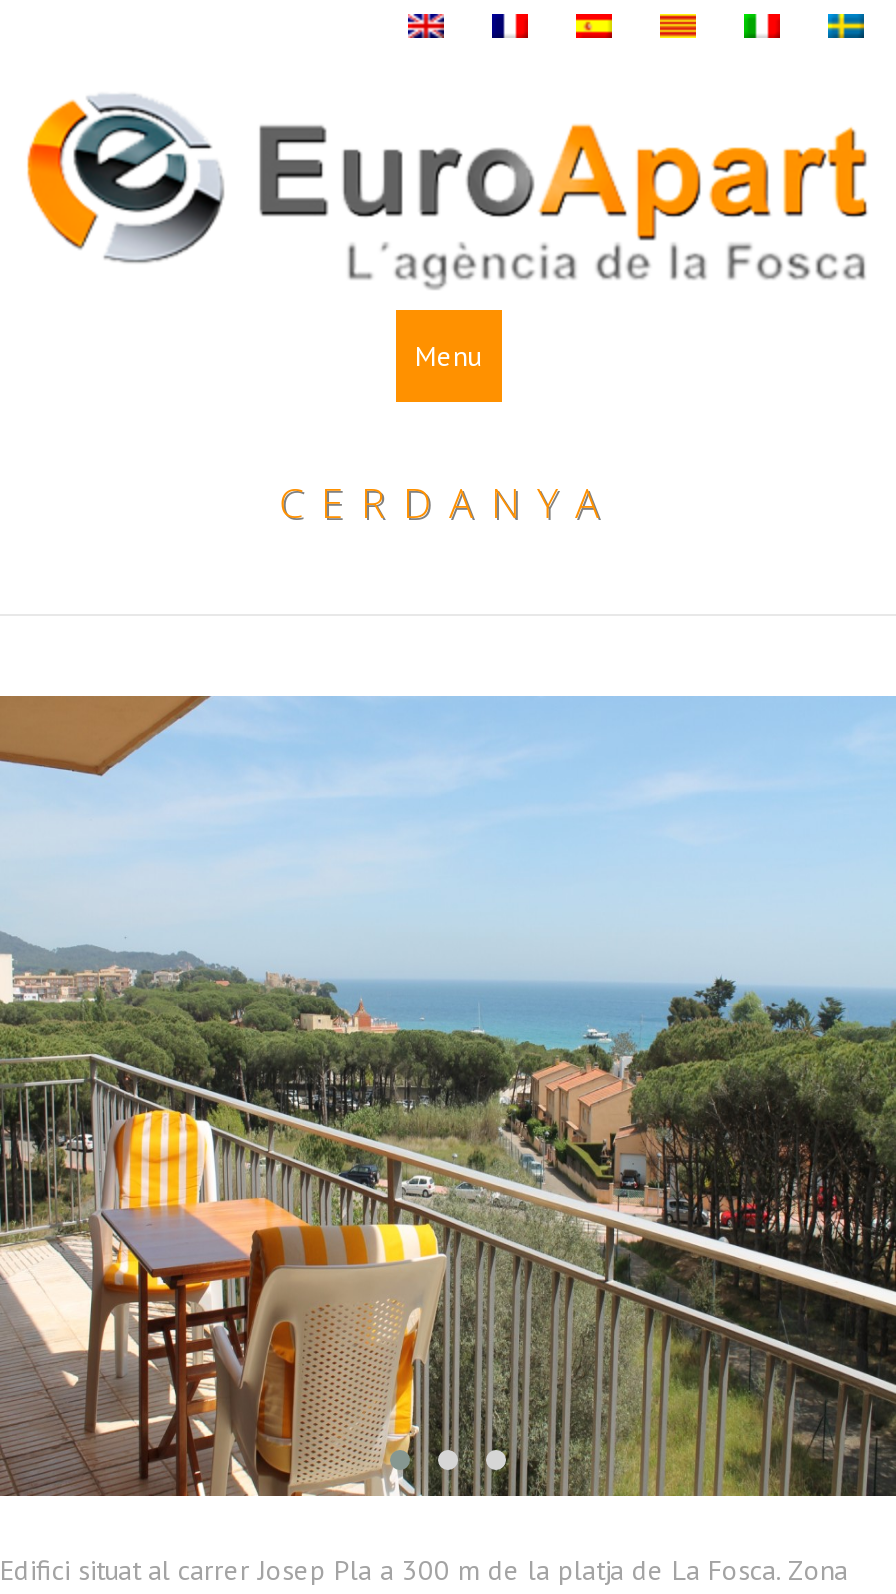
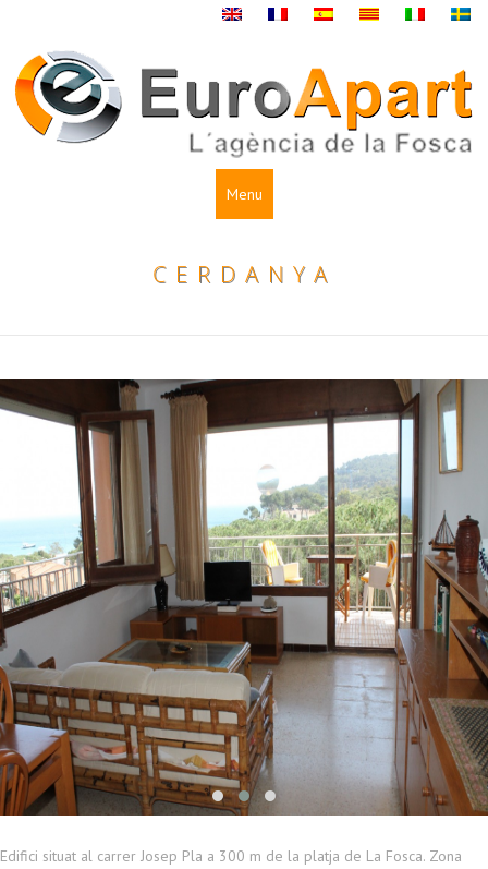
- [image]
+ [image]
